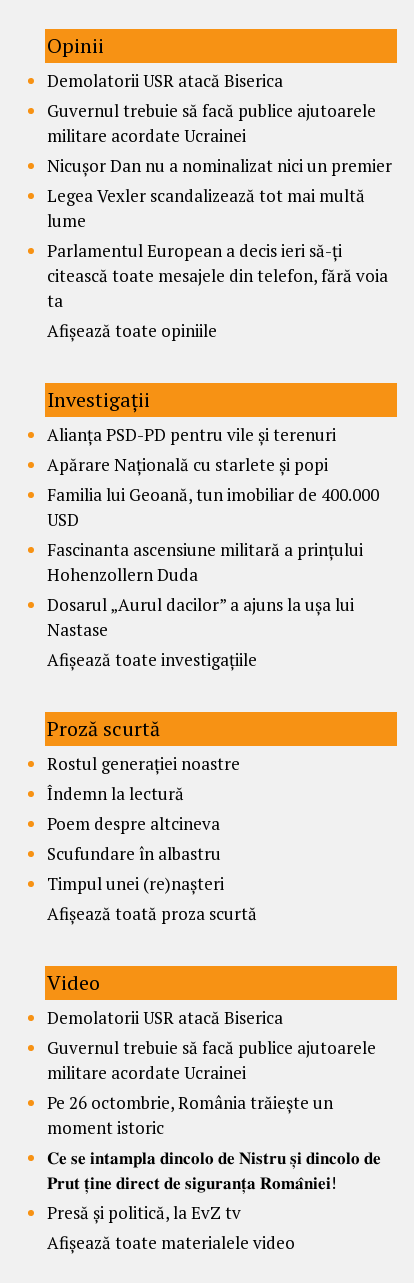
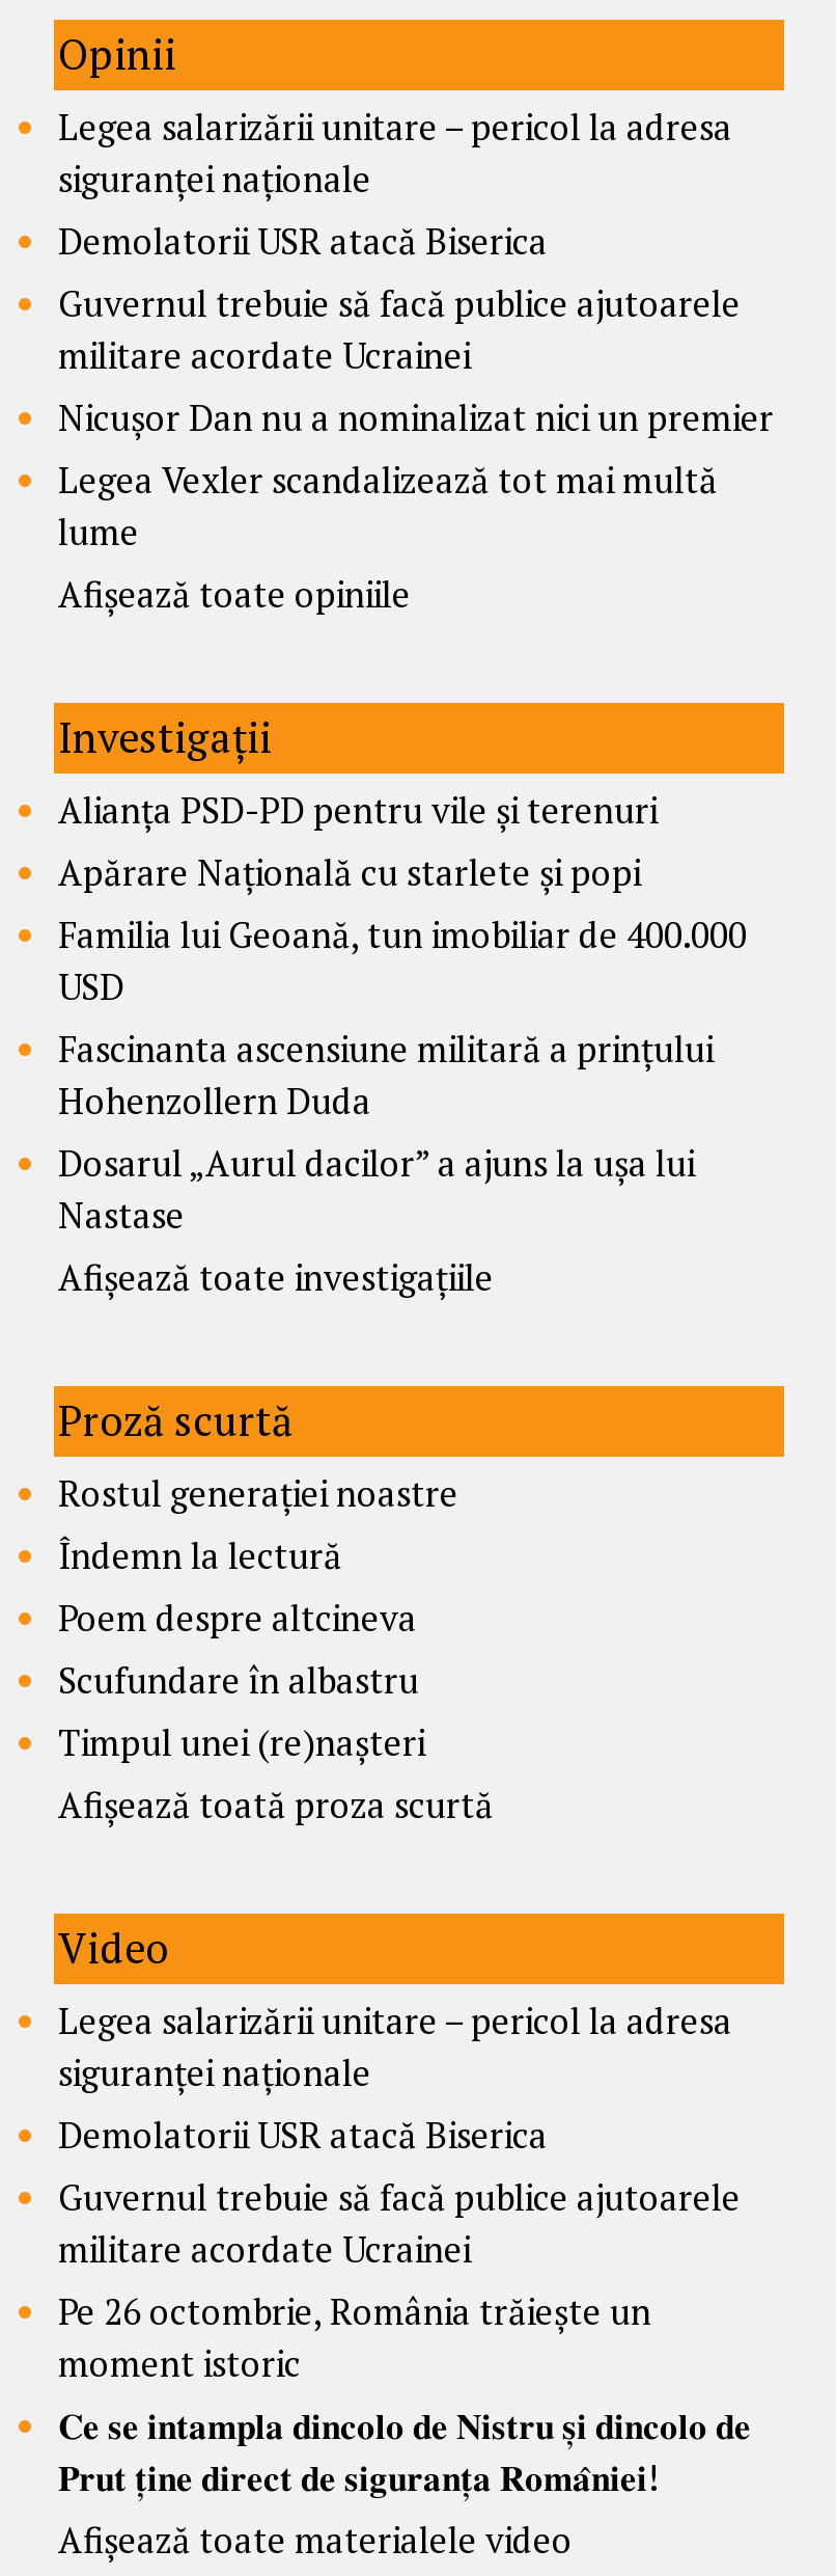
+ Legea salarizării unitare – pericol la adresa
+ siguranței naționale

moved down: Demolatorii USR atacă Biserica | Guvernul trebuie să facă publice ajutoarele | militare acordate Ucrainei | Nicușor Dan nu a nominalizat nici un premier | Legea Vexler scandalizează tot mai multă | lume

- Parlamentul European a decis ieri să-ți
- citească toate mesajele din telefon, fără voia
- ta

moved up: Afișează toate opiniile | Investigații | Alianța PSD-PD pentru vile și terenuri | ... | Afișează toată proza scurtă | Video

+ Legea salarizării unitare – pericol la adresa
+ siguranței naționale

moved down: Demolatorii USR atacă Biserica | Guvernul trebuie să facă publice ajutoarele | militare acordate Ucrainei | Pe 26 octombrie, România trăiește un | moment istoric

- Presă și politică, la EvZ tv
